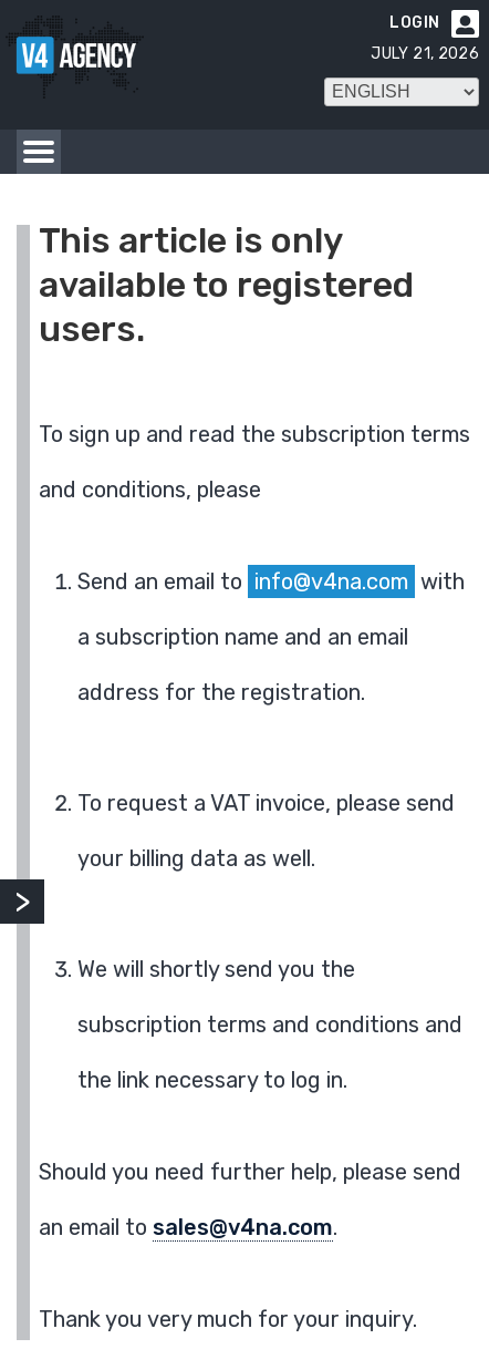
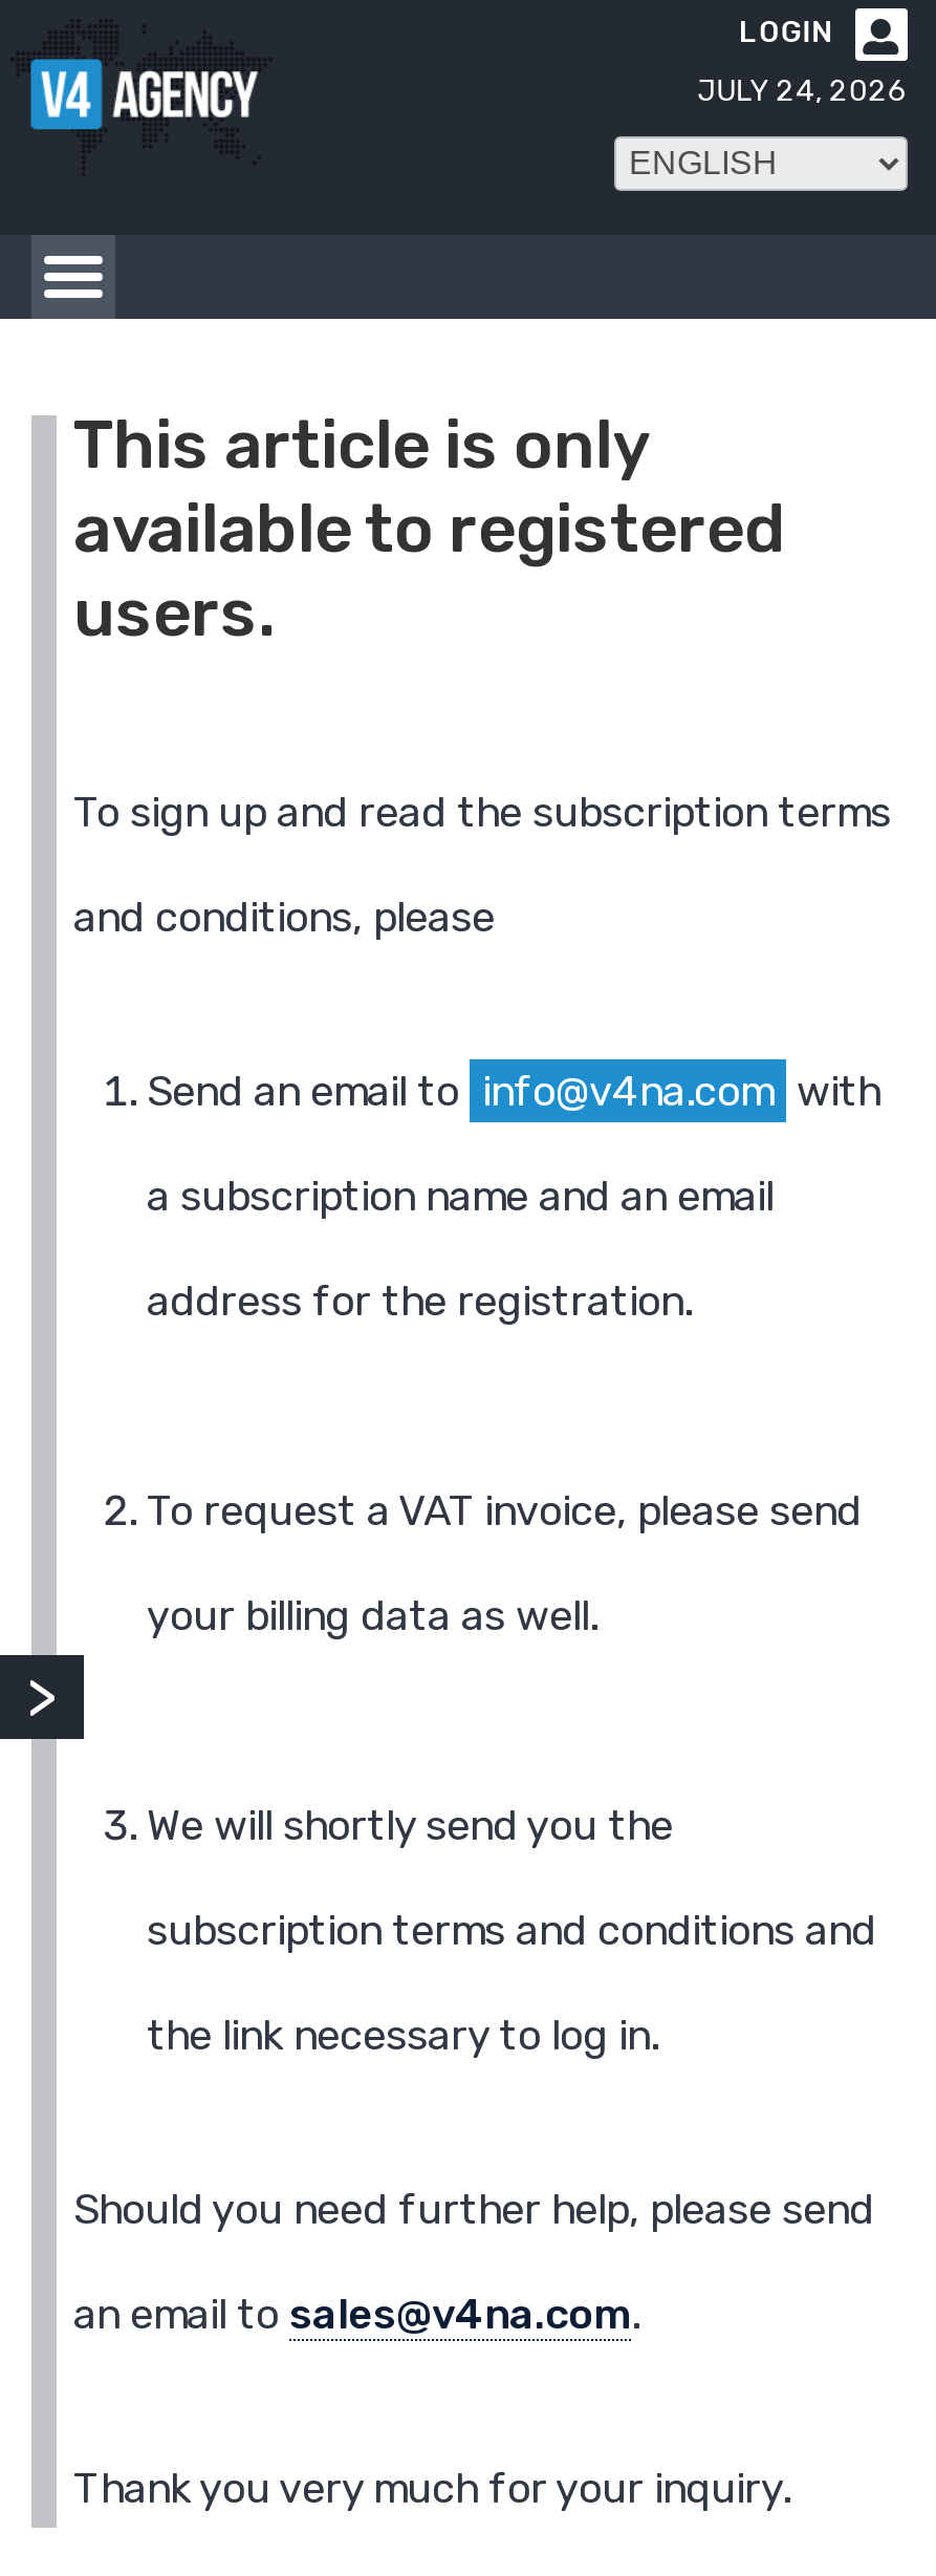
- JULY 21, 2026
+ JULY 24, 2026
